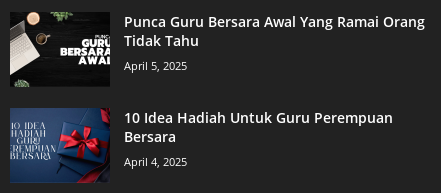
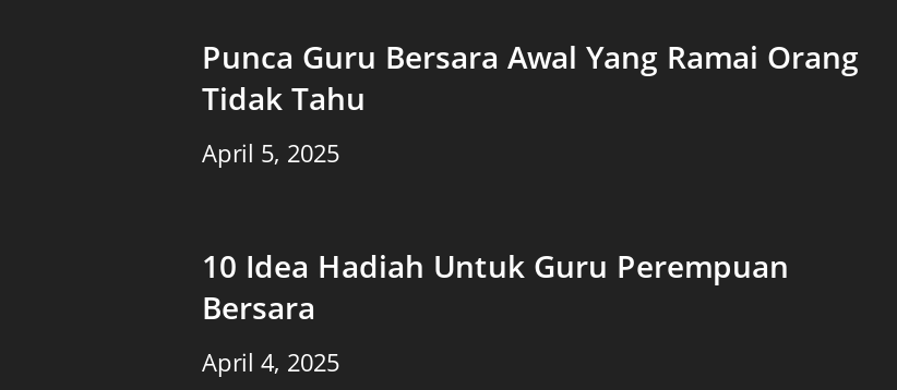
- [image]

- [image]
